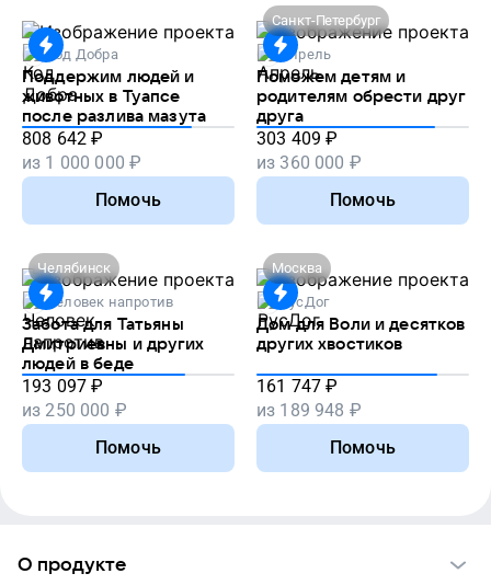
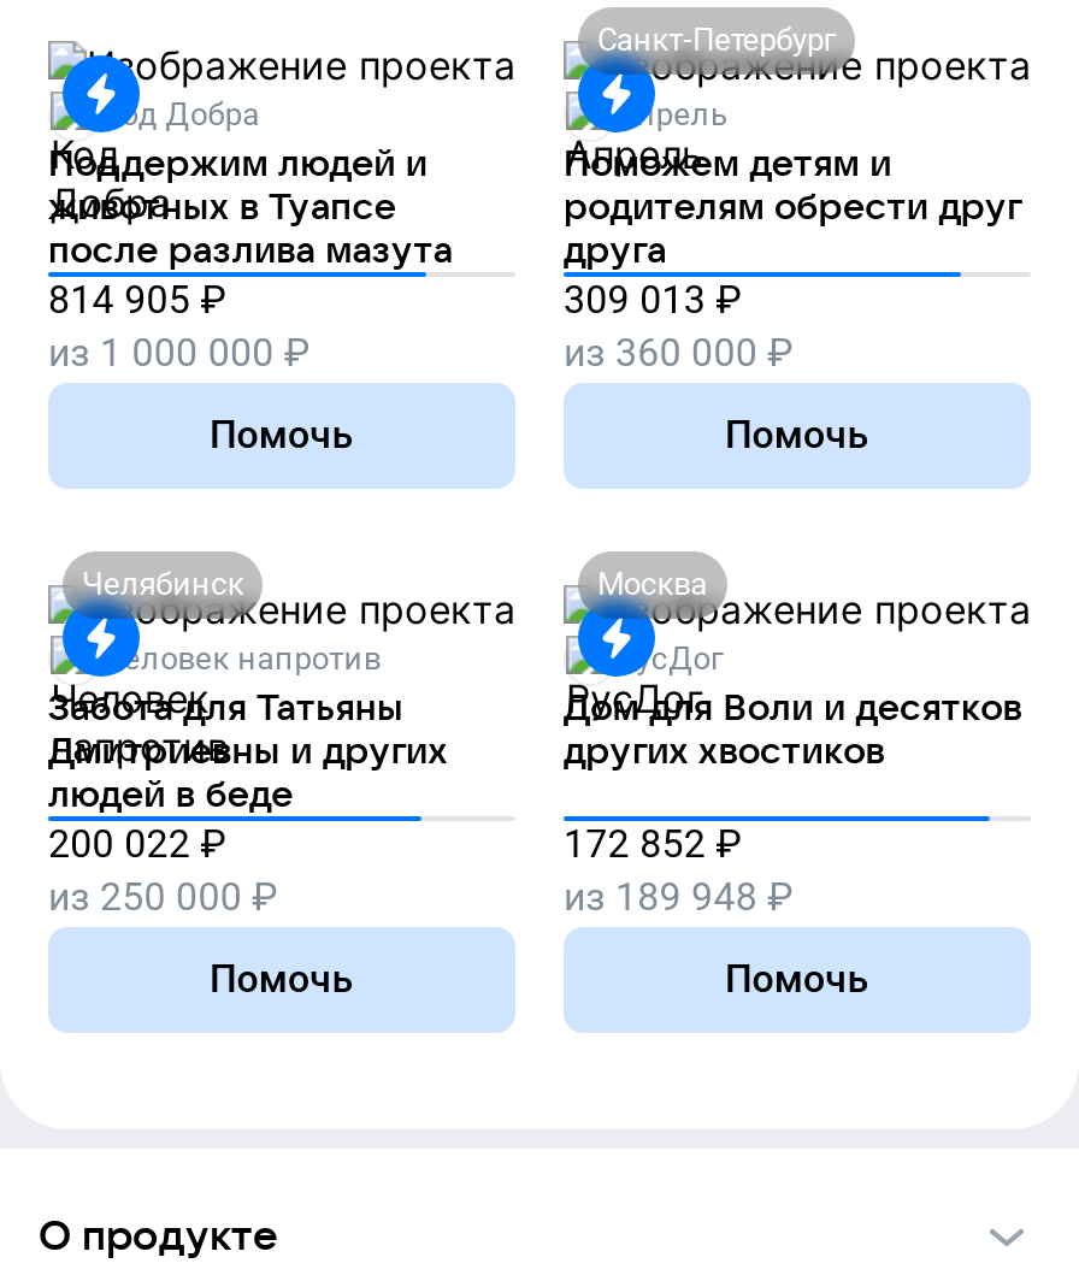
- 808 642 ₽
+ 814 905 ₽

- 303 409 ₽
+ 309 013 ₽

- 193 097 ₽
+ 200 022 ₽

- 161 747 ₽
+ 172 852 ₽
